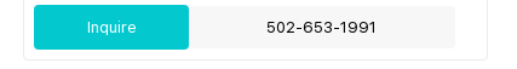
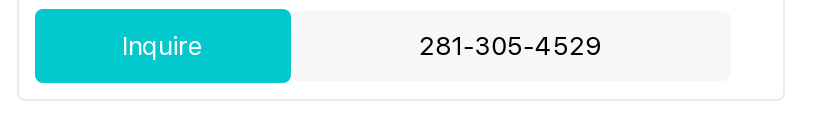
- 502-653-1991
+ 281-305-4529
